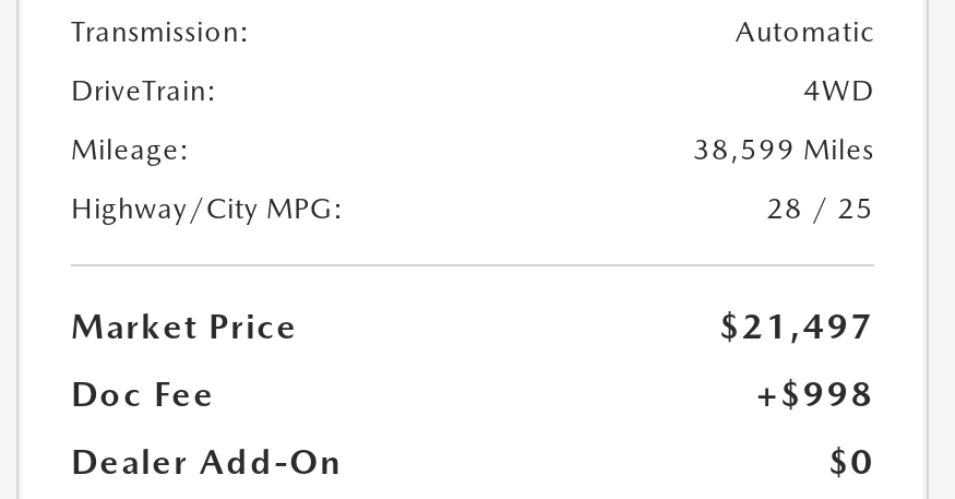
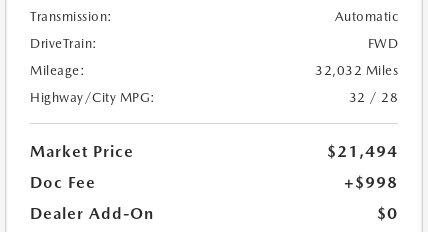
- 4WD
+ FWD

- 38,599 Miles
+ 32,032 Miles

- 28 / 25
+ 32 / 28

- $21,497
+ $21,494
